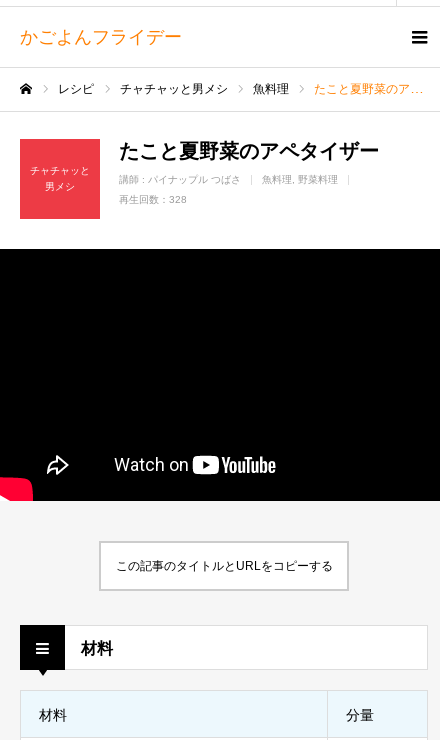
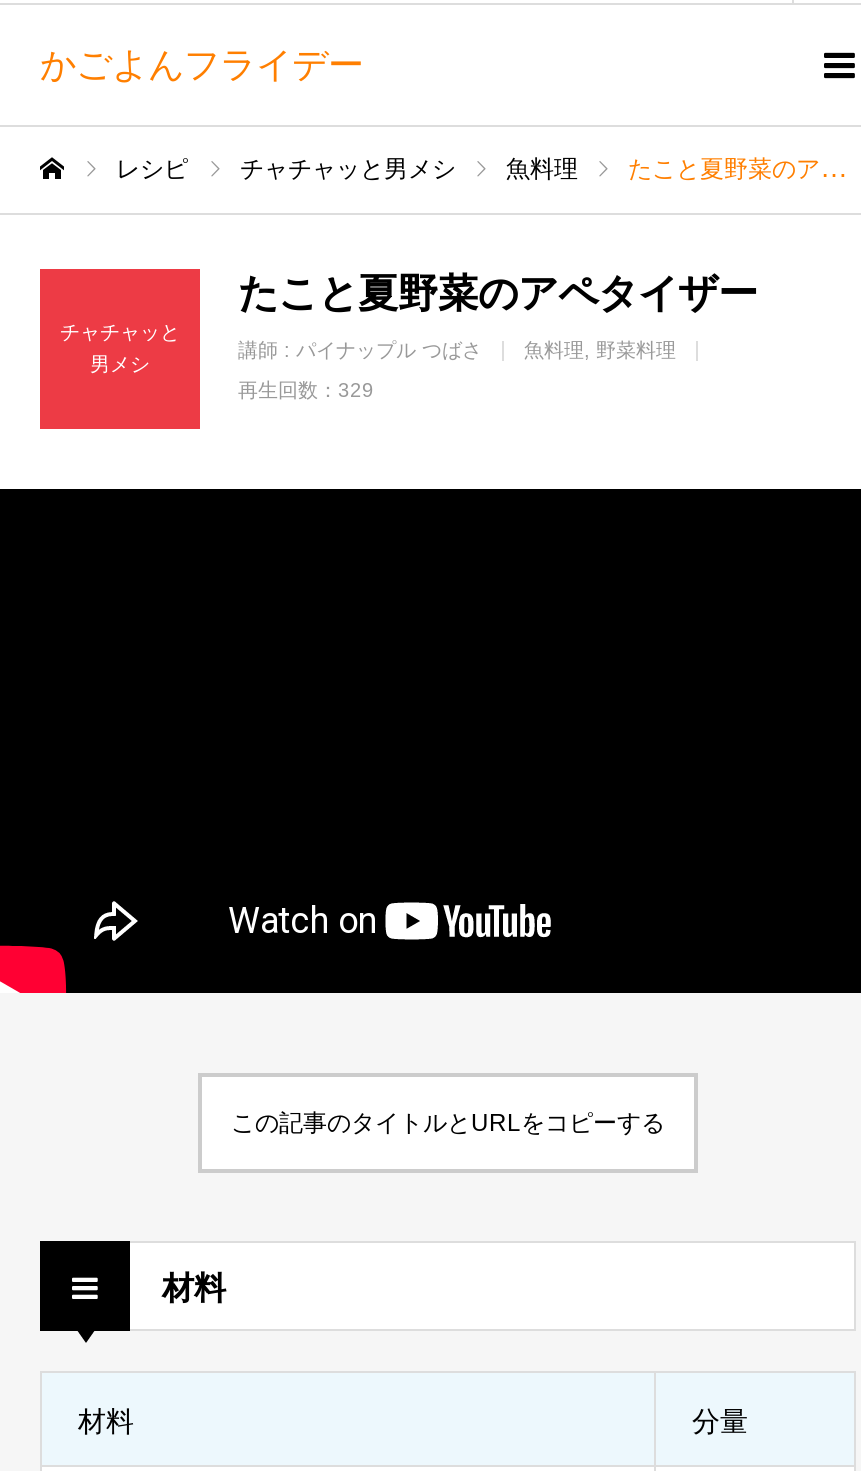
- 再生回数：328
+ 再生回数：329
